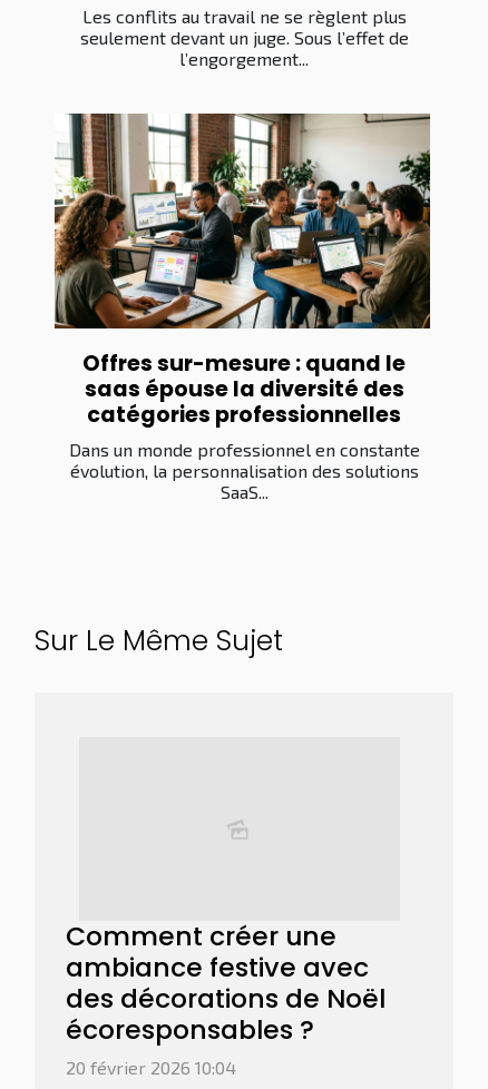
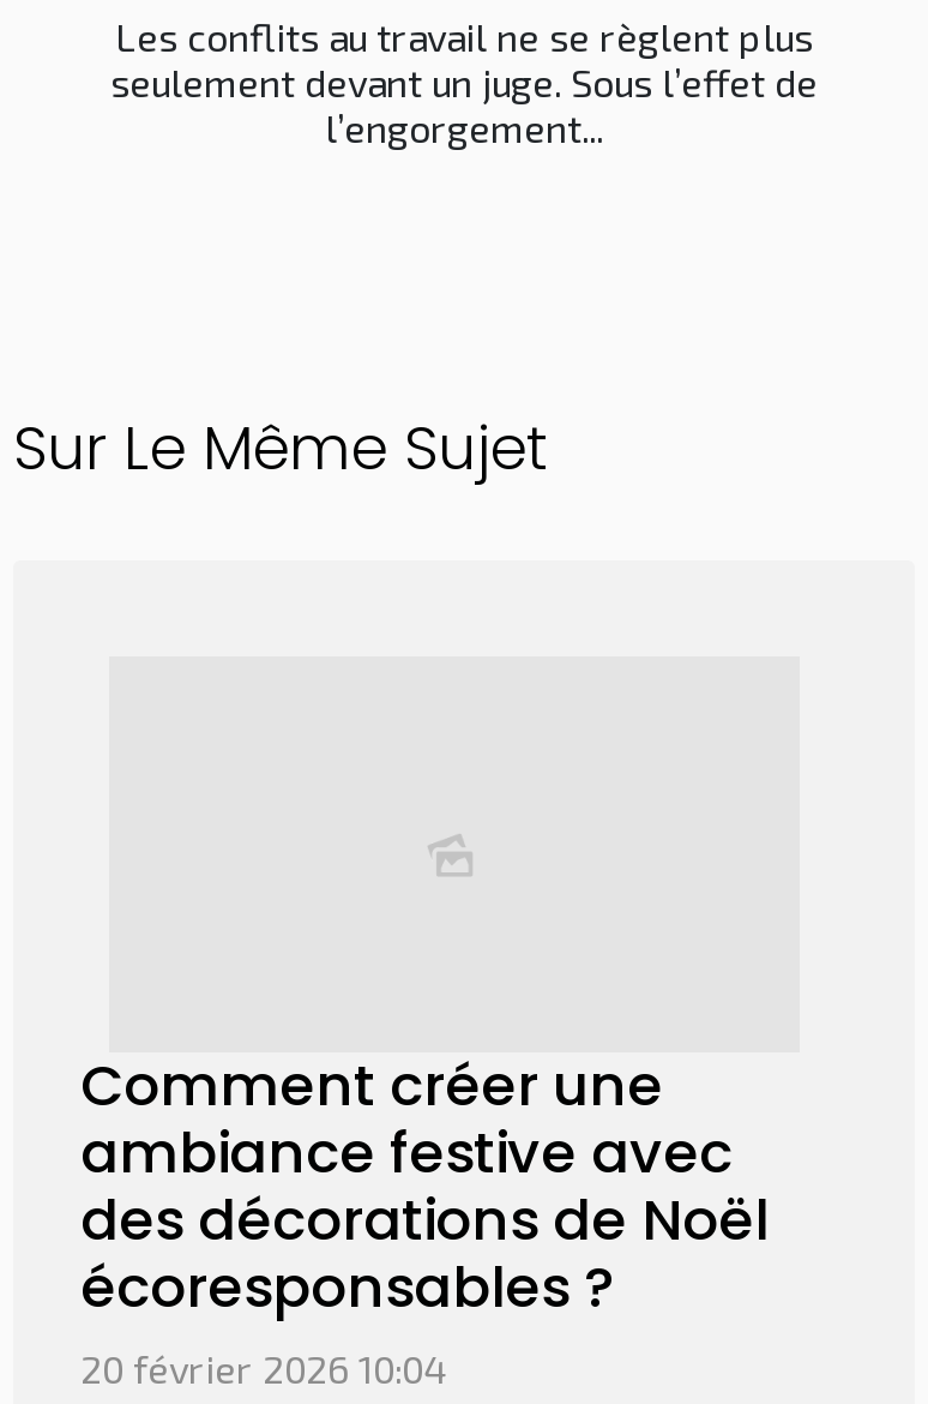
- [image]
- Offres sur-mesure : quand le
- saas épouse la diversité des
- catégories professionnelles
- Dans un monde professionnel en constante
- évolution, la personnalisation des solutions
- SaaS...
